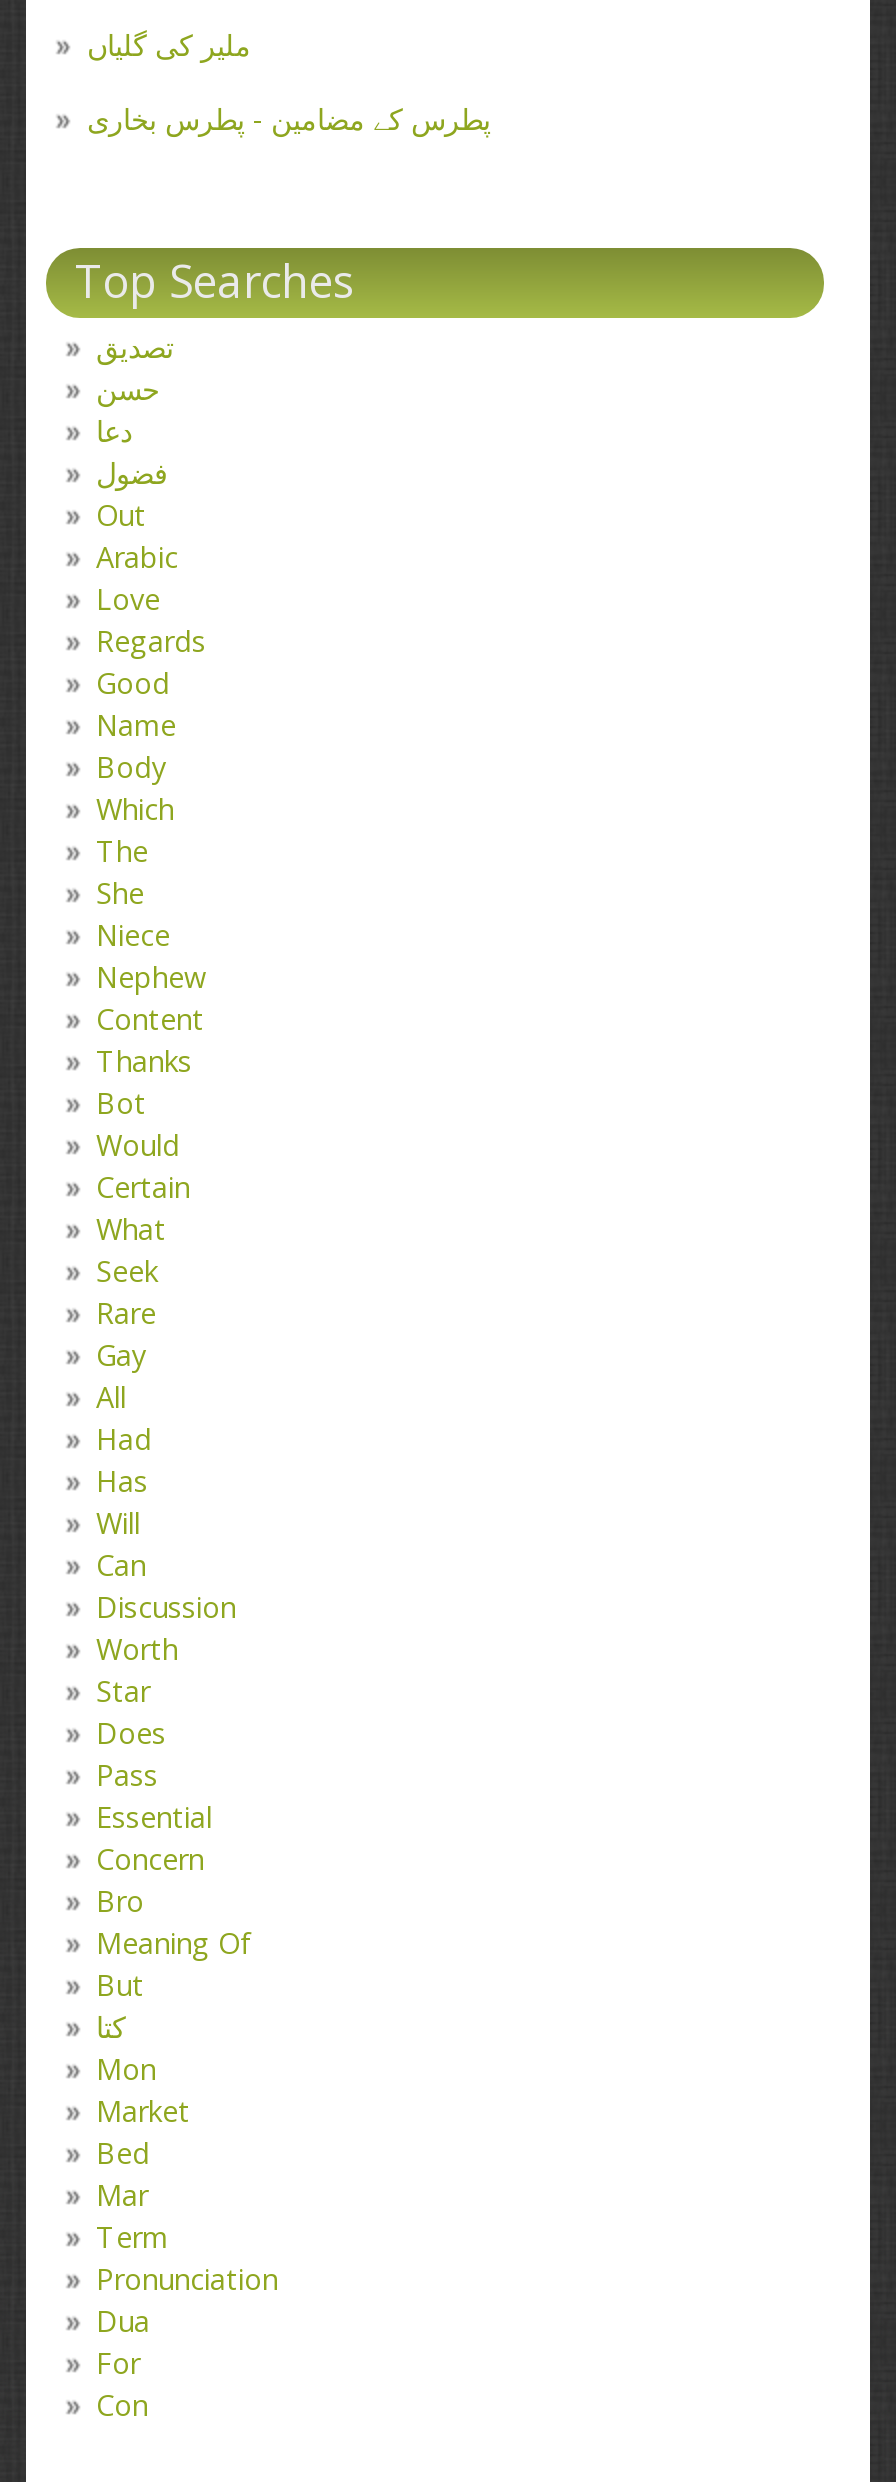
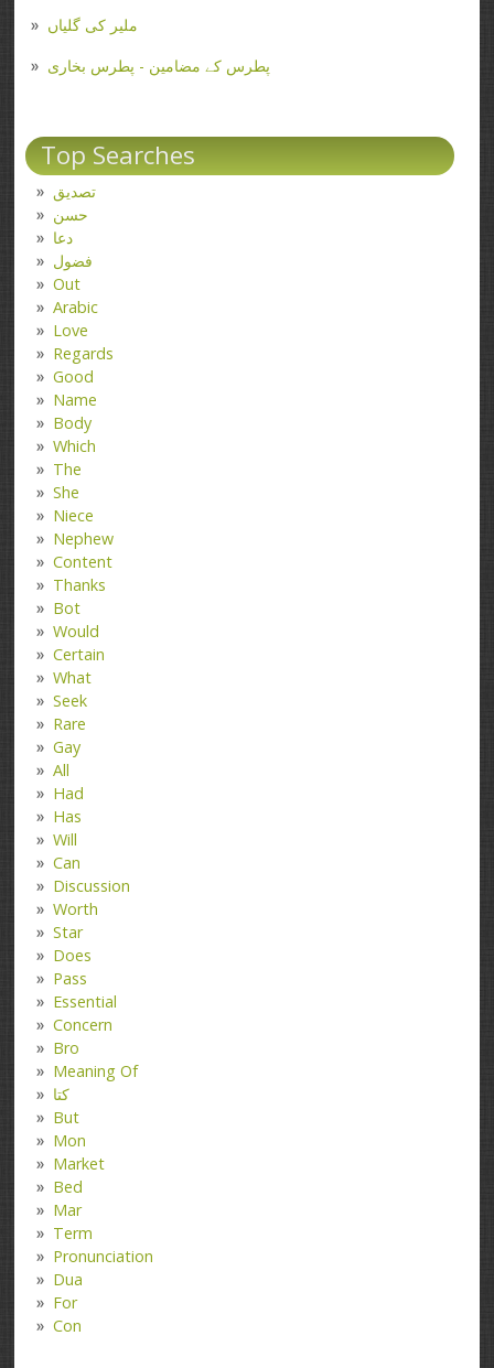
moved down: But

moved up: کتا
